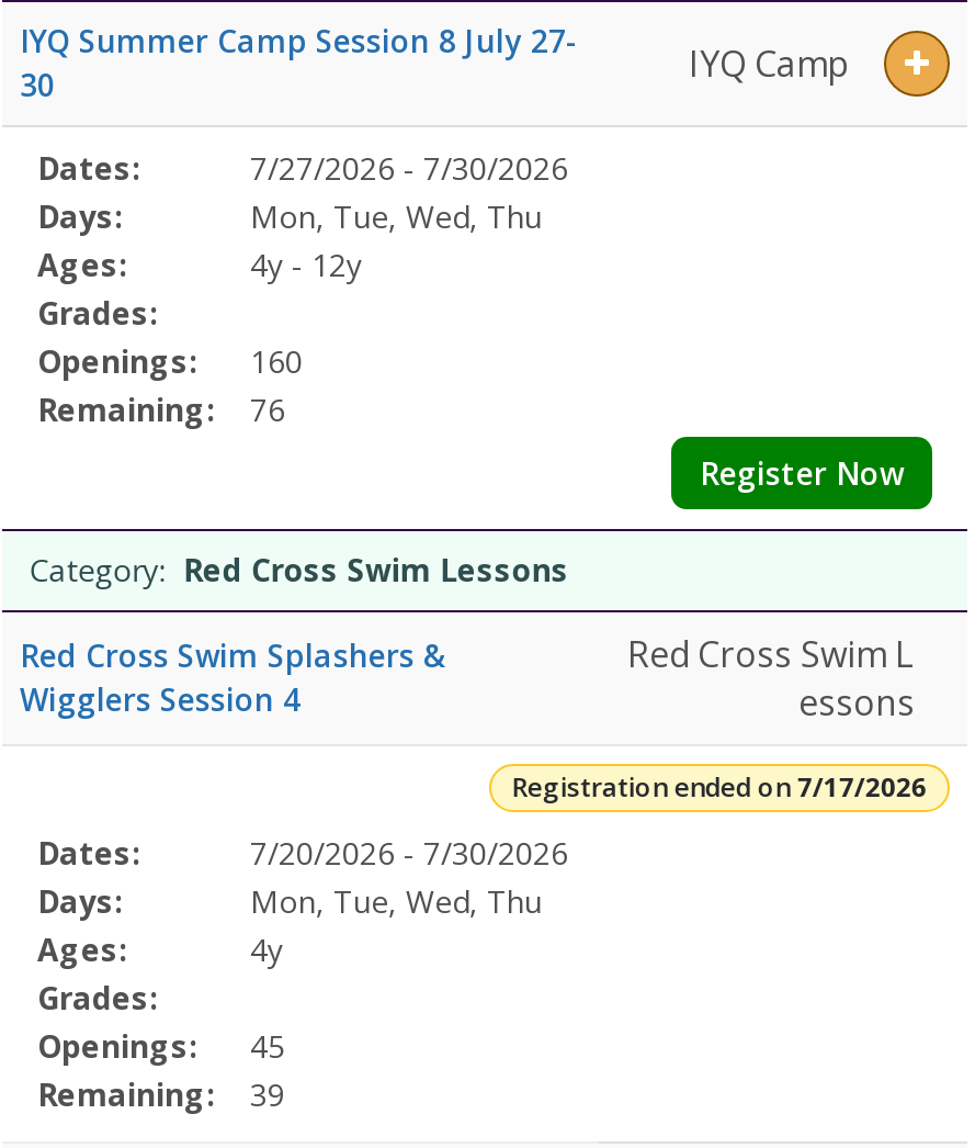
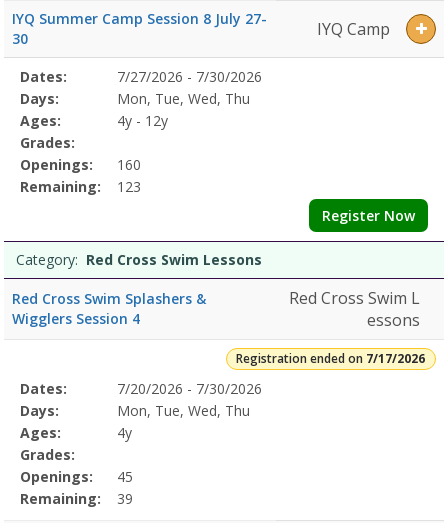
- Remaining: 76
+ Remaining: 123
